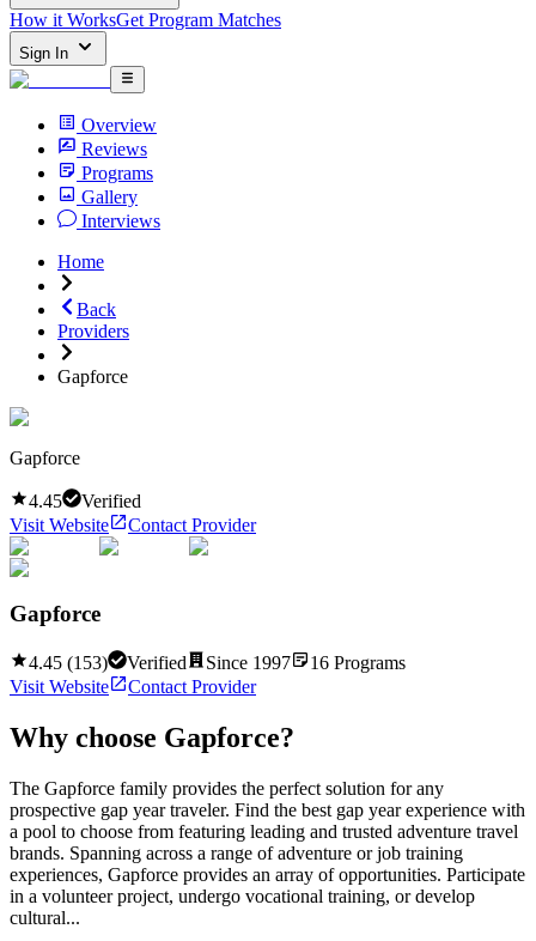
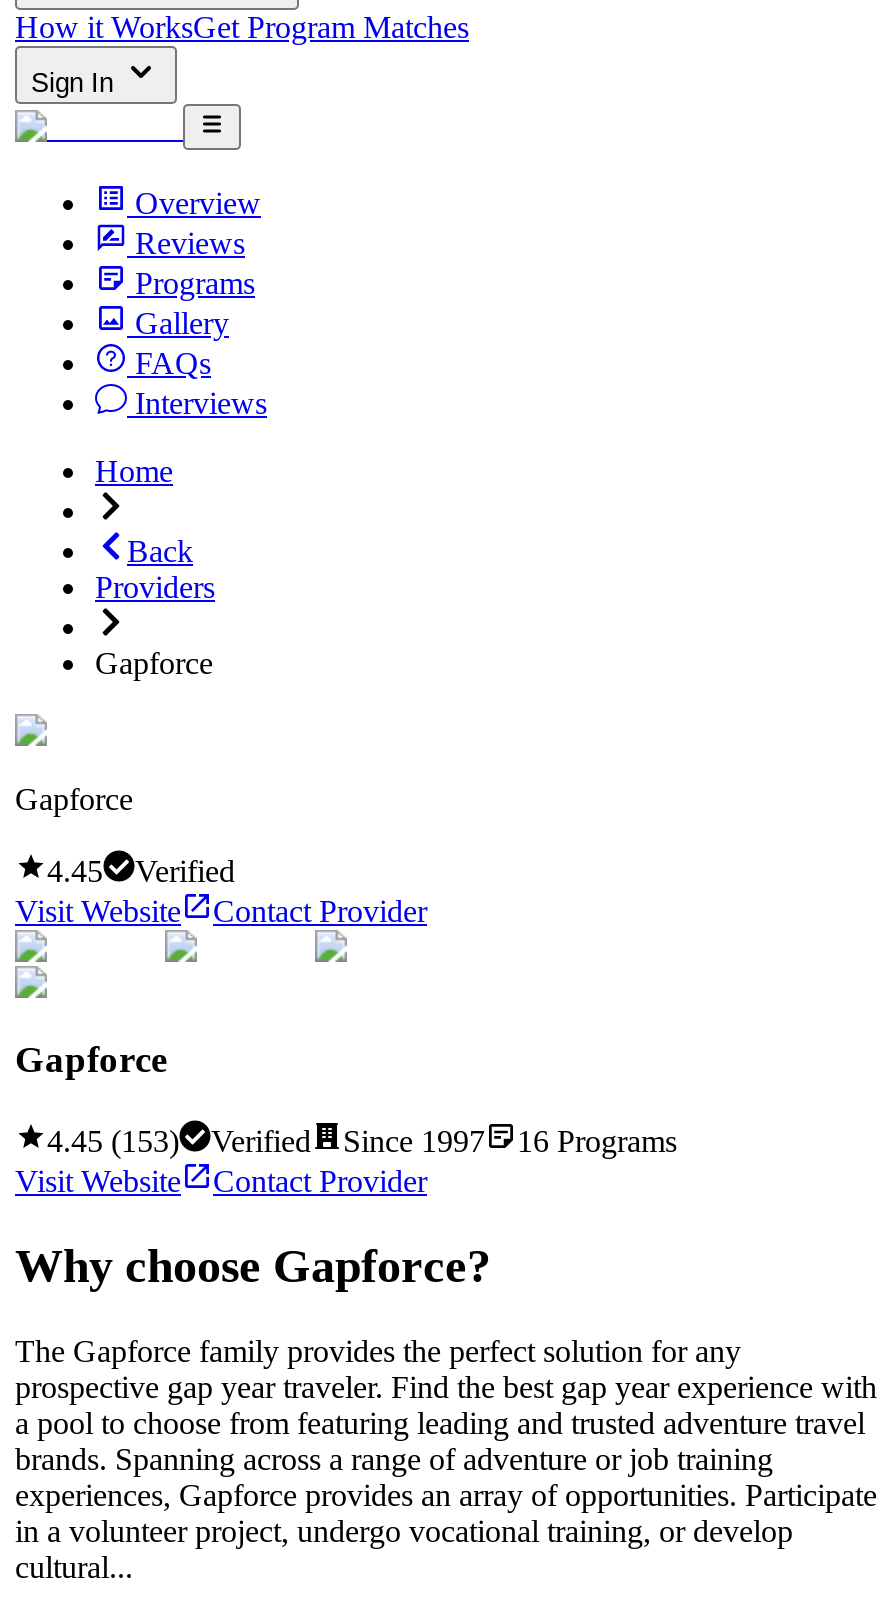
+ FAQs
